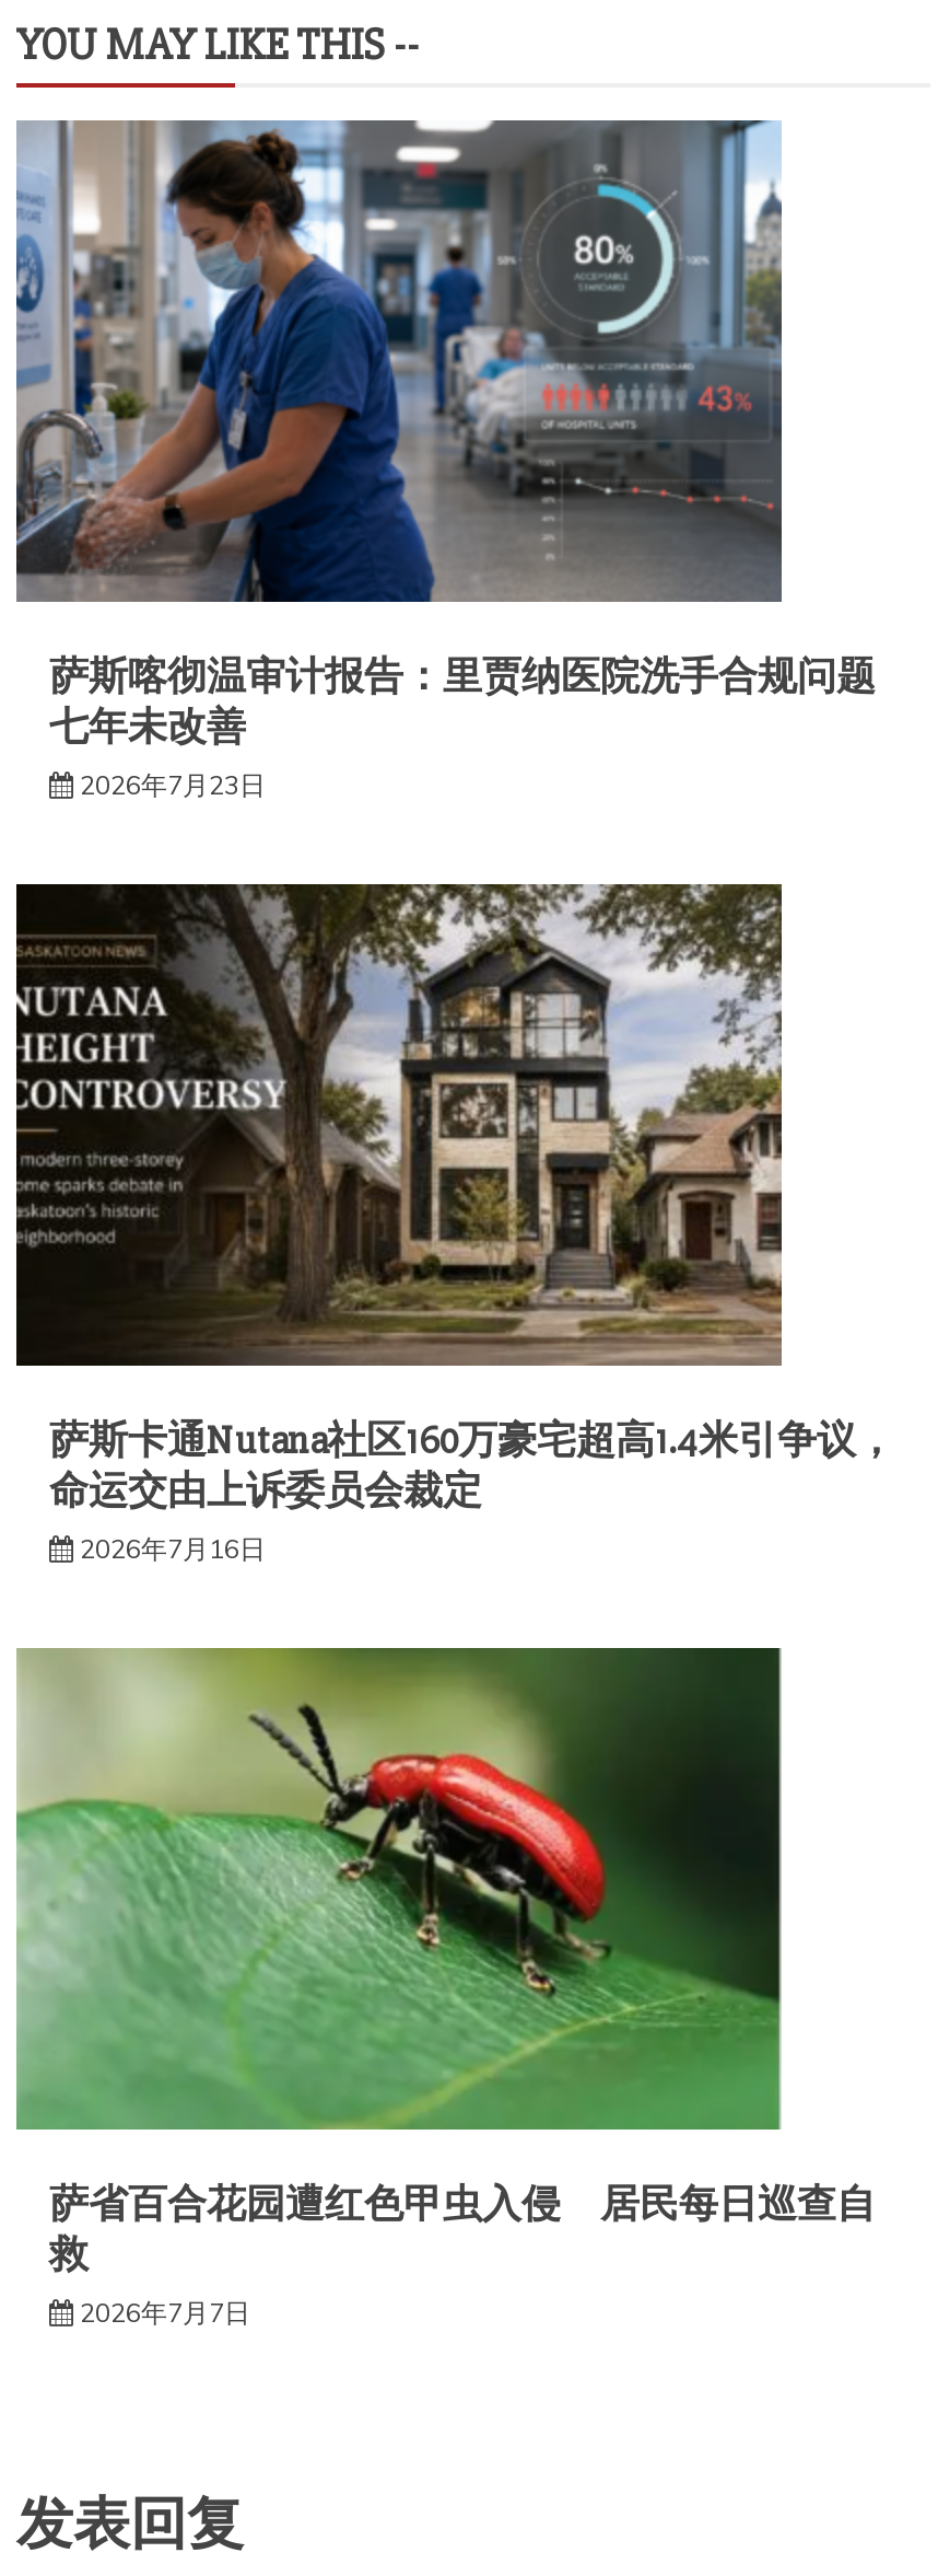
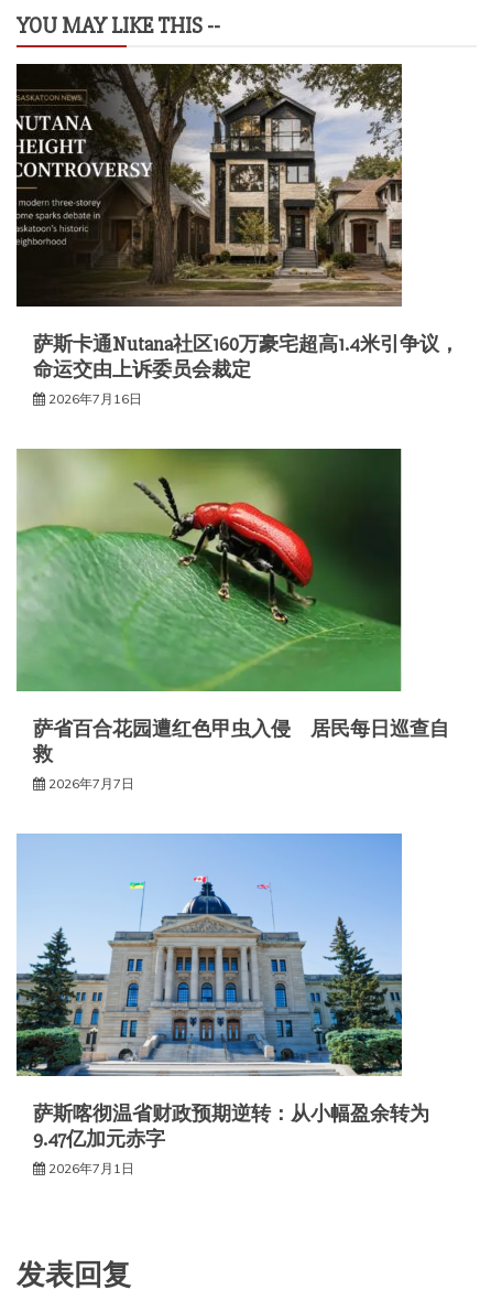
- [image]
- 萨斯喀彻温审计报告：里贾纳医院洗手合规问题
- 七年未改善
- 2026年7月23日

moved up: [image] | 萨斯卡通Nutana社区160万豪宅超高1.4米引争议， | 命运交由上诉委员会裁定 | 2026年7月16日 | 萨省百合花园遭红色甲虫入侵 居民每日巡查自 | 救 | 2026年7月7日

+ [image]
+ 萨斯喀彻温省财政预期逆转：从小幅盈余转为
+ 9.47亿加元赤字
+ 2026年7月1日
